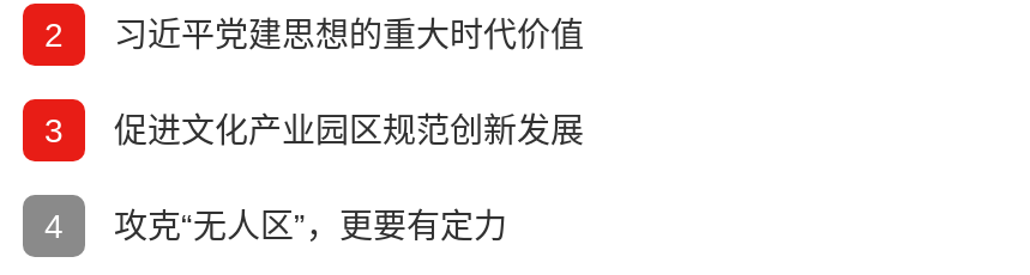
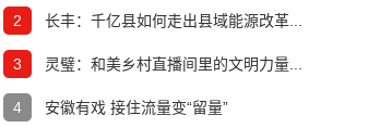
- 习近平党建思想的重大时代价值
+ 长丰：千亿县如何走出县域能源改革...

- 促进文化产业园区规范创新发展
+ 灵璧：和美乡村直播间里的文明力量...

- 攻克“无人区”，更要有定力
+ 安徽有戏 接住流量变“留量”
